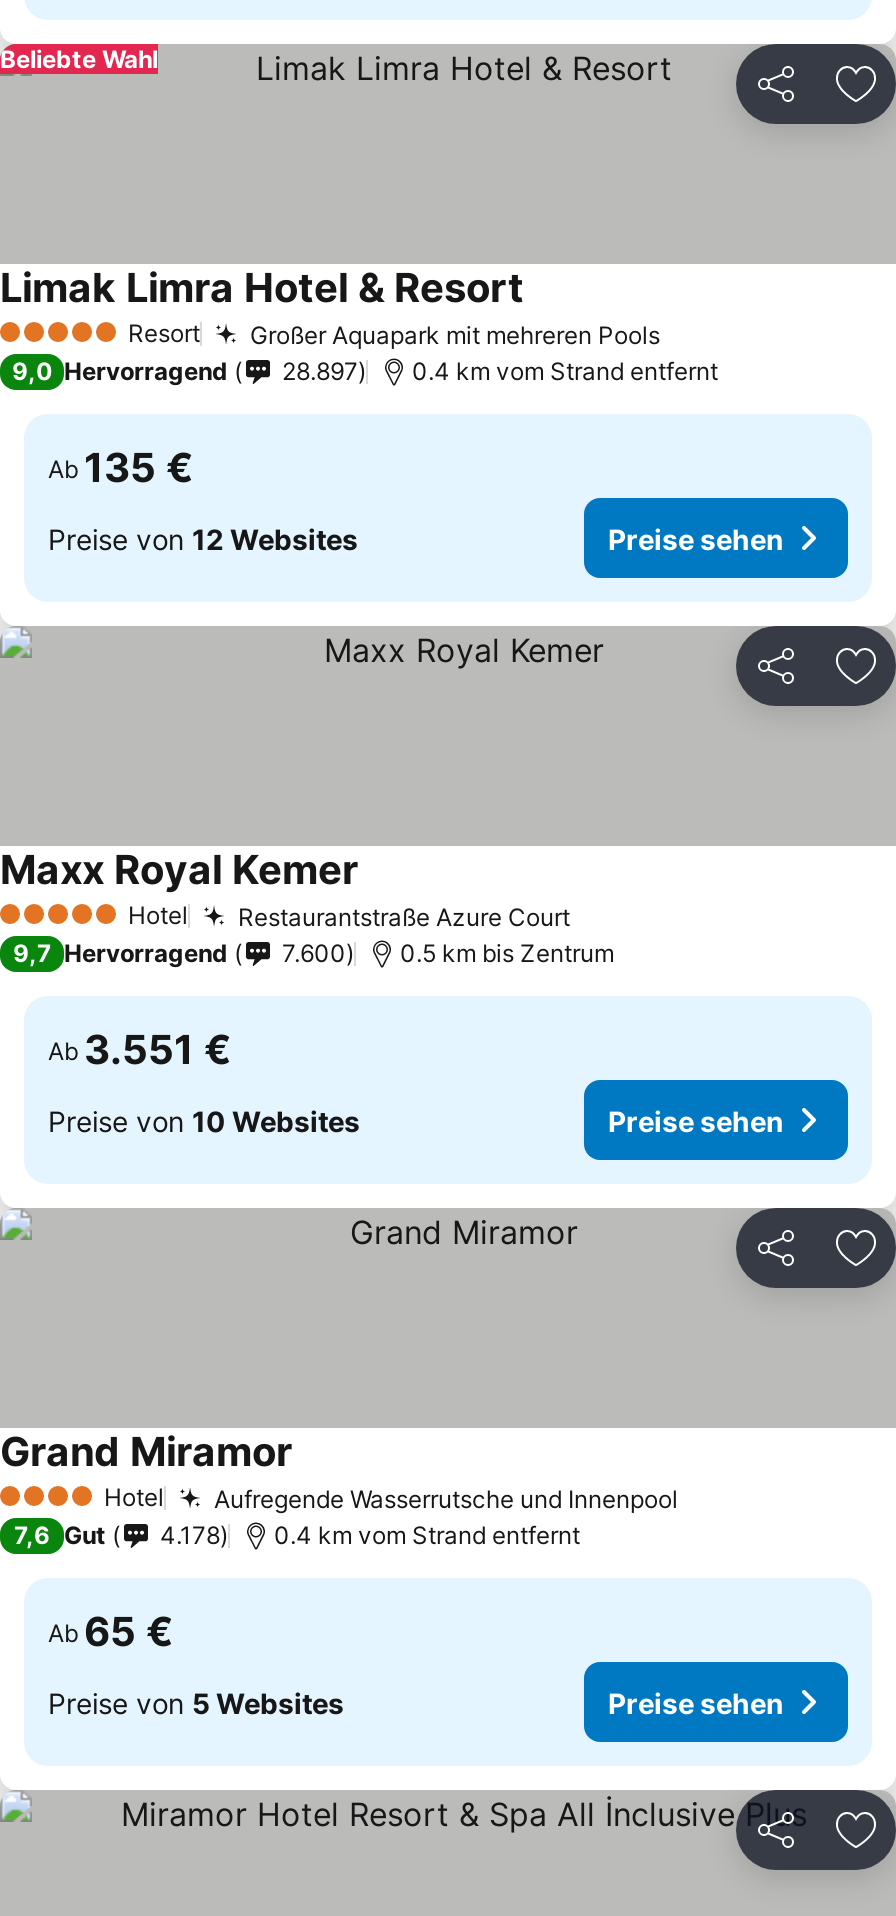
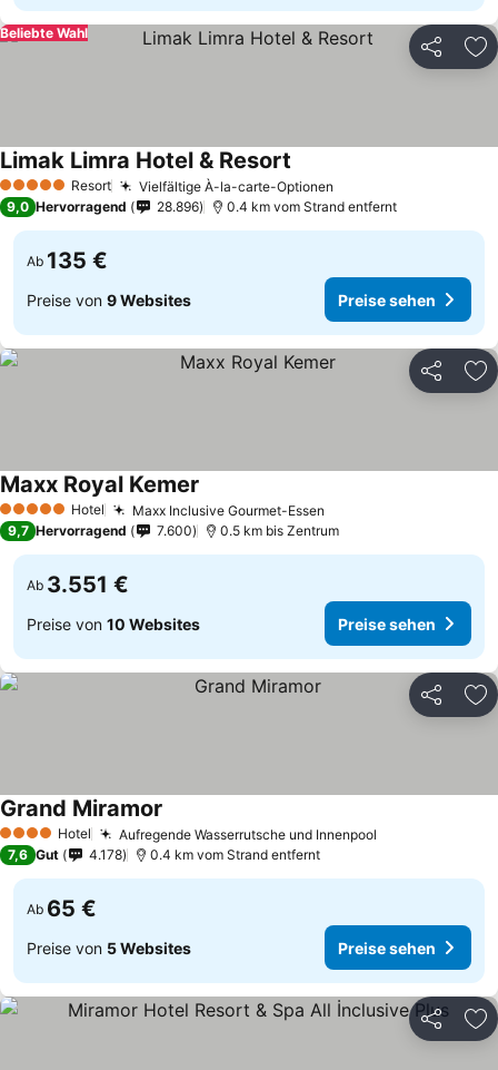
- Großer Aquapark mit mehreren Pools
+ Vielfältige À-la-carte-Optionen

- 28.897
+ 28.896

- Preise von 12 Websites
+ Preise von 9 Websites

- Restaurantstraße Azure Court
+ Maxx Inclusive Gourmet-Essen
